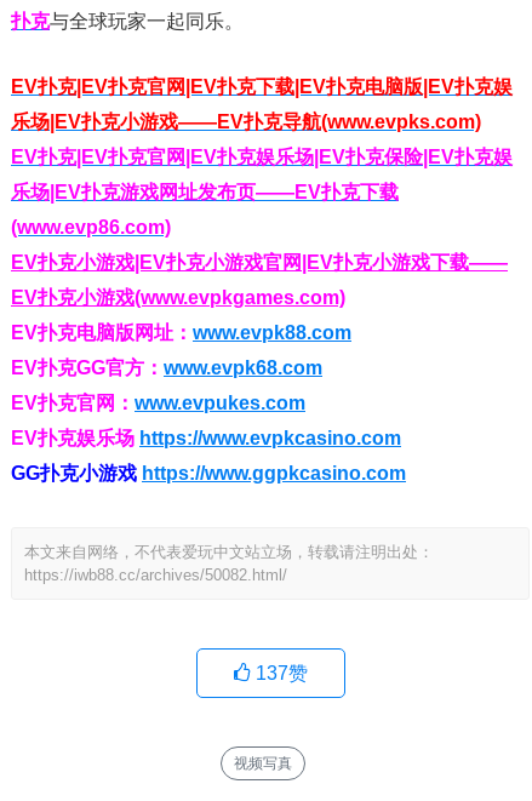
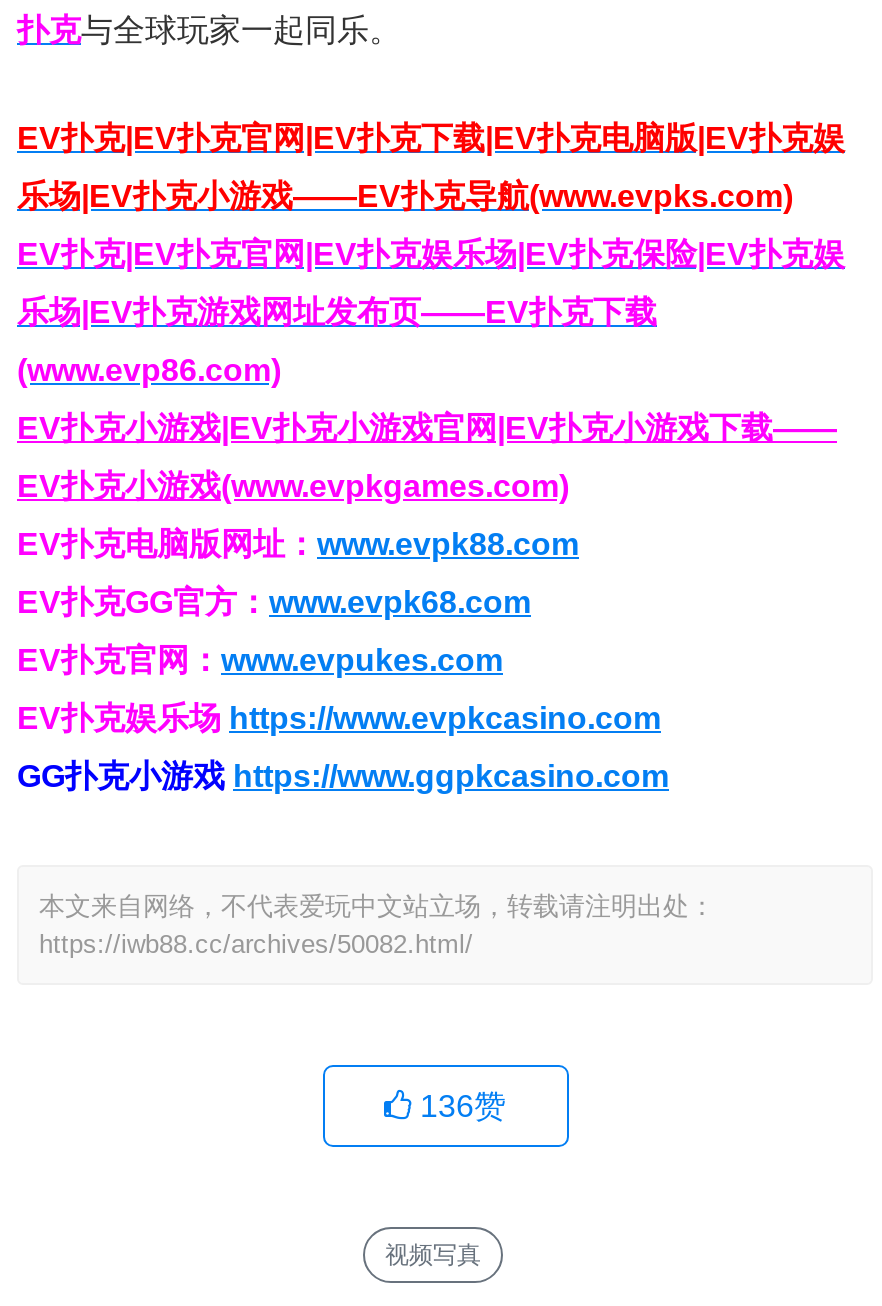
- 137赞
+ 136赞
